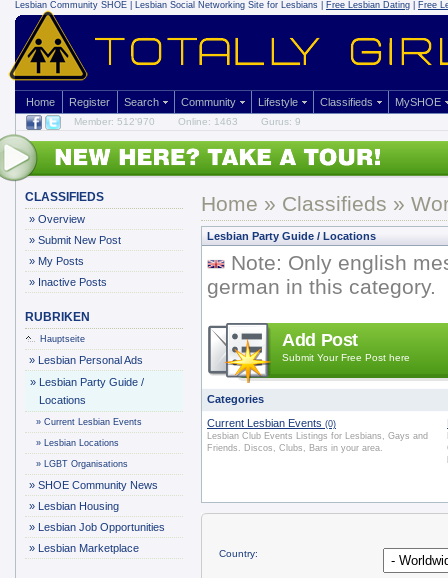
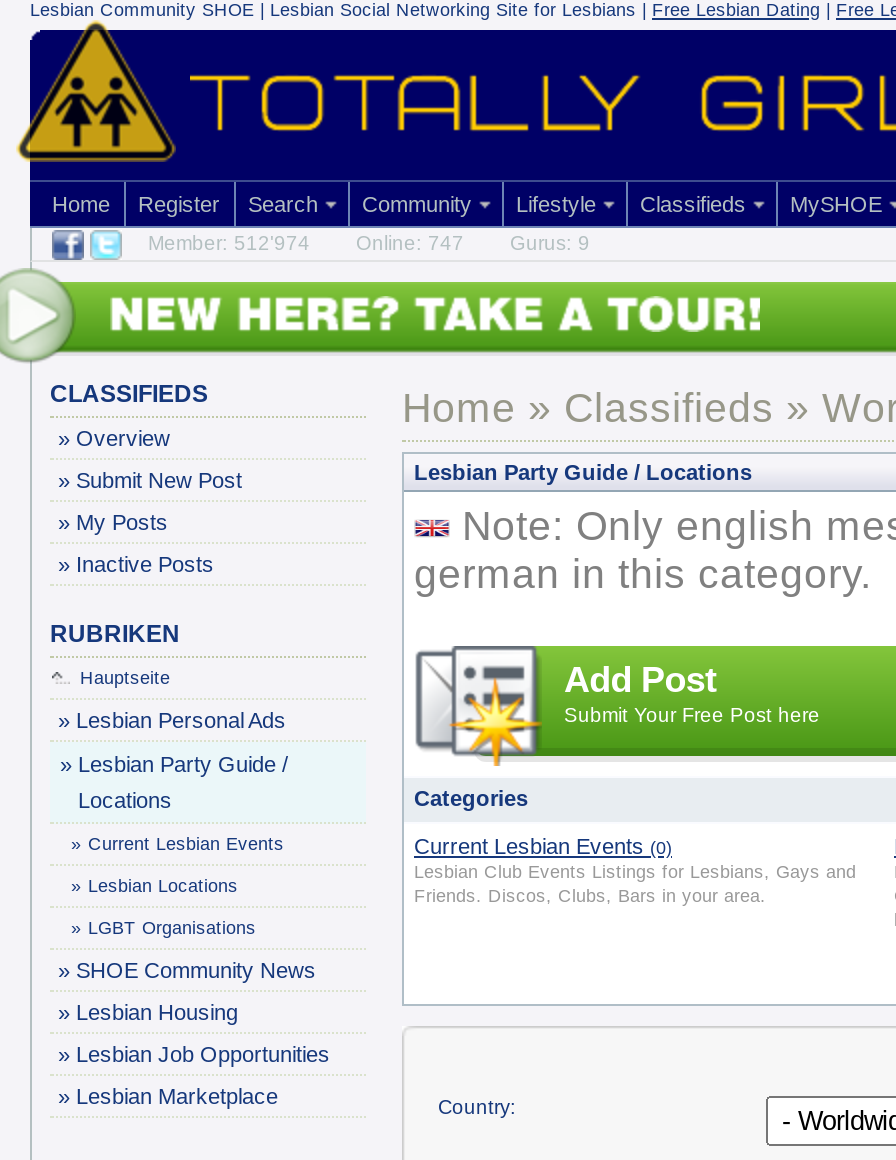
- Member: 512'970
+ Member: 512'974

- Online: 1463
+ Online: 747
